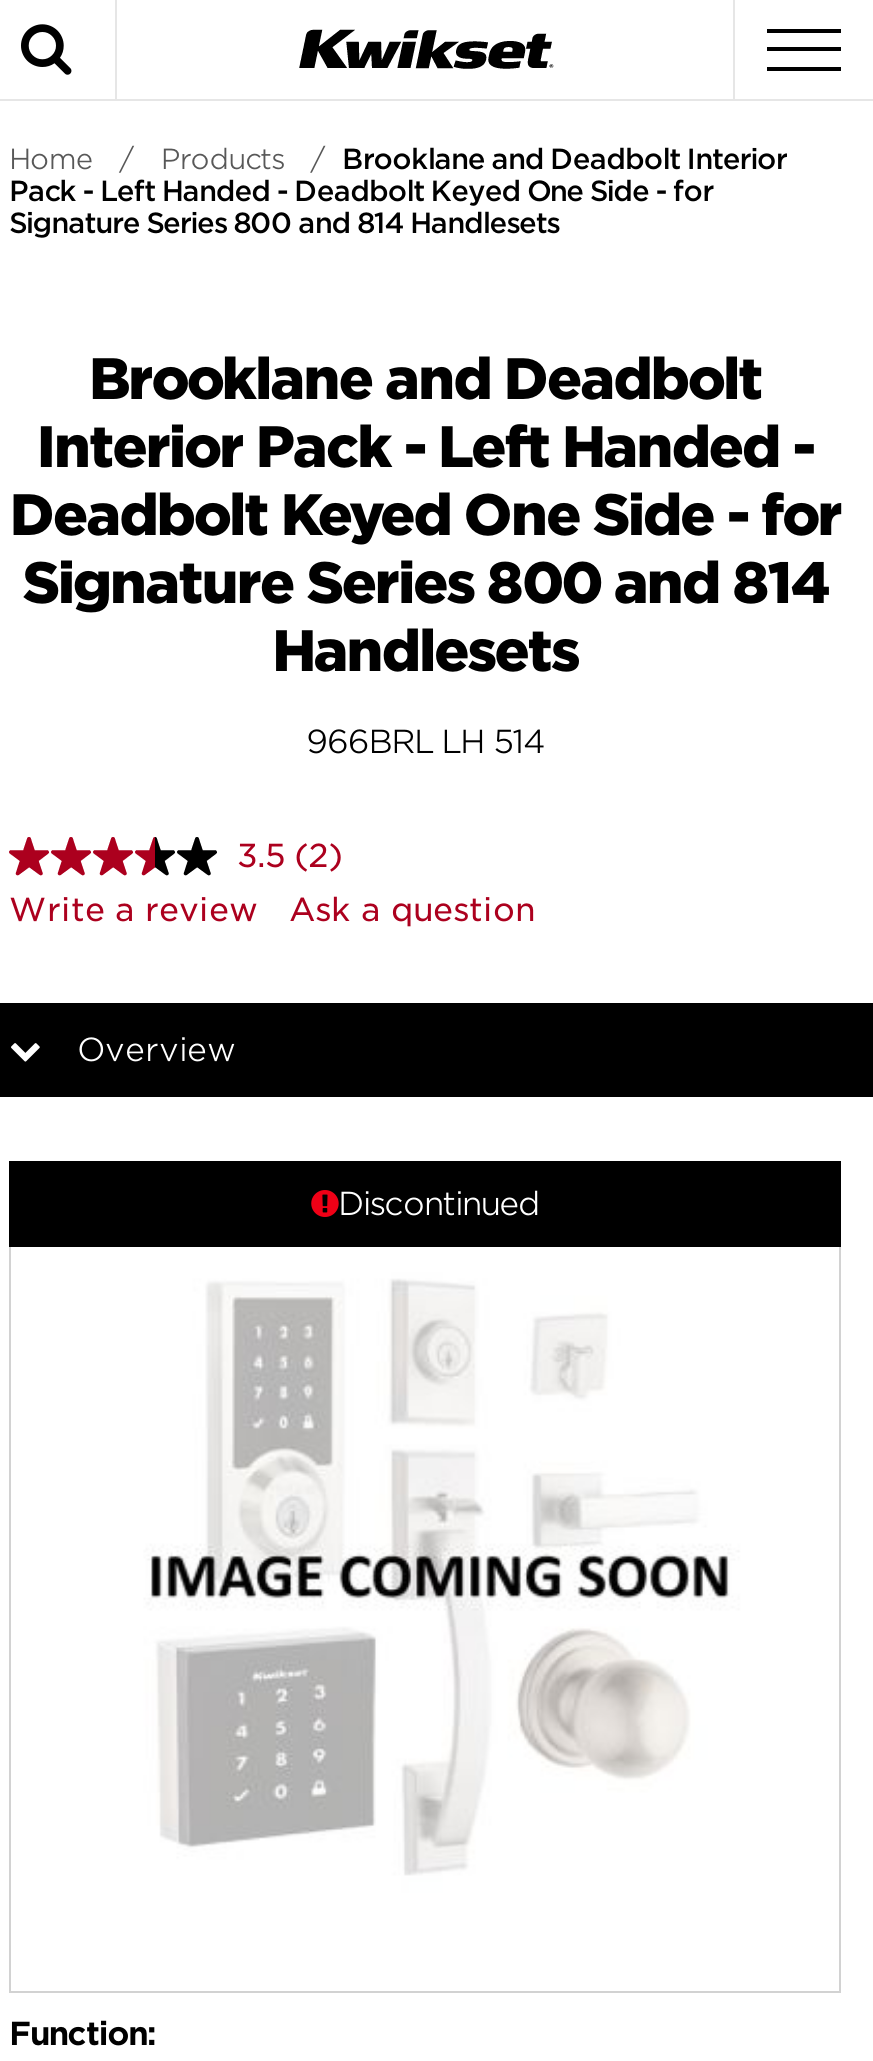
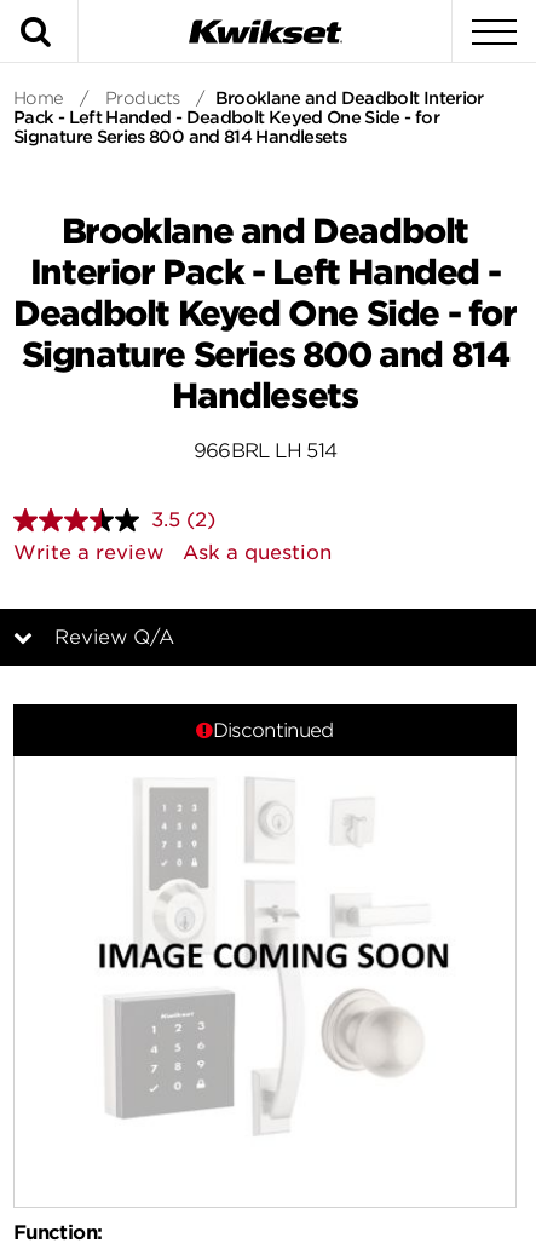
- Overview
+ Review Q/A
